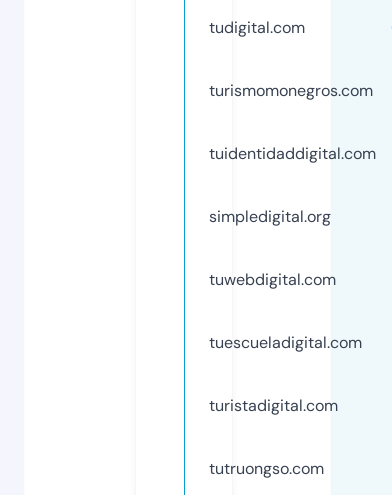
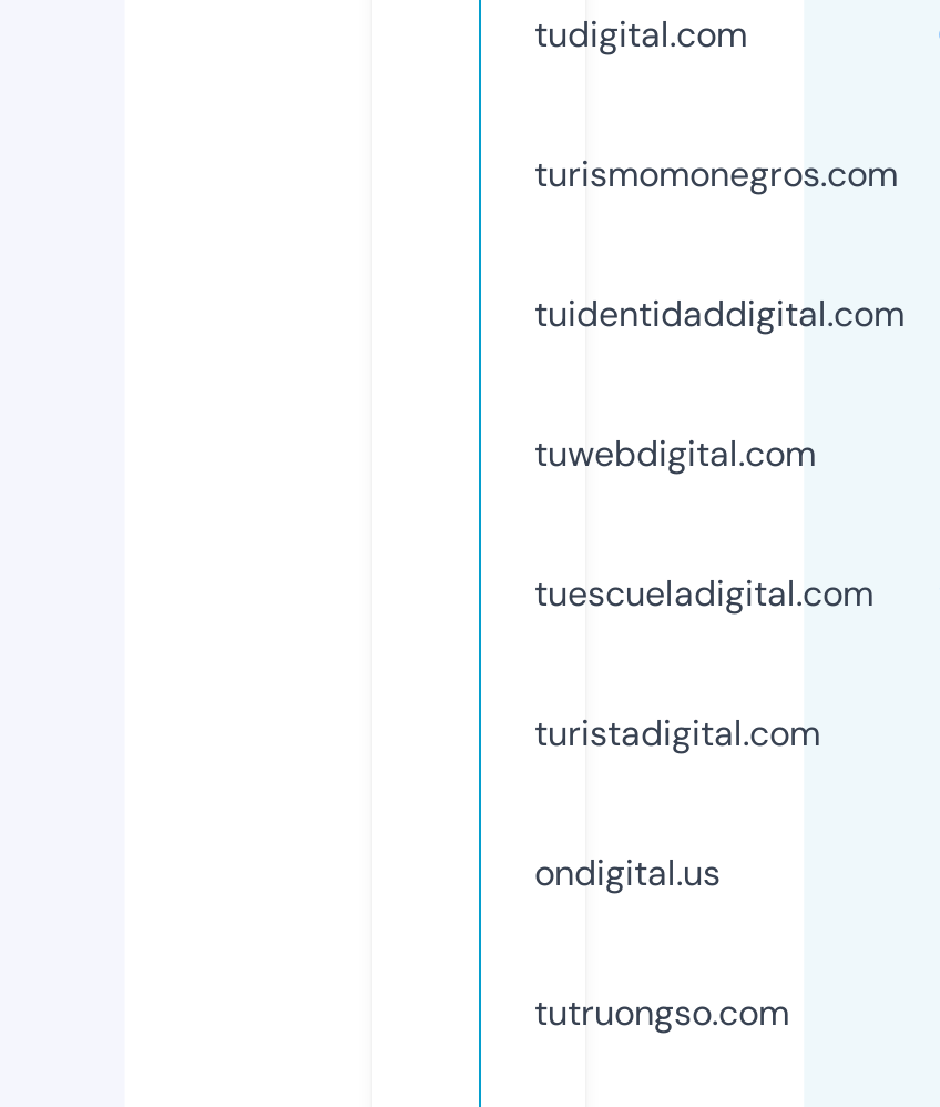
- simpledigital.org

moved up: tuwebdigital.com | tuescueladigital.com | turistadigital.com

+ ondigital.us
